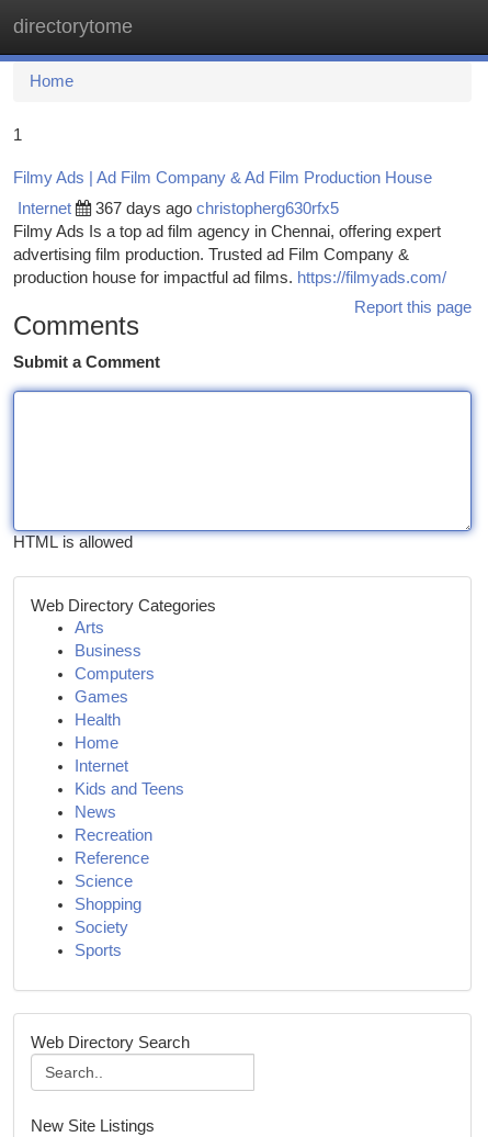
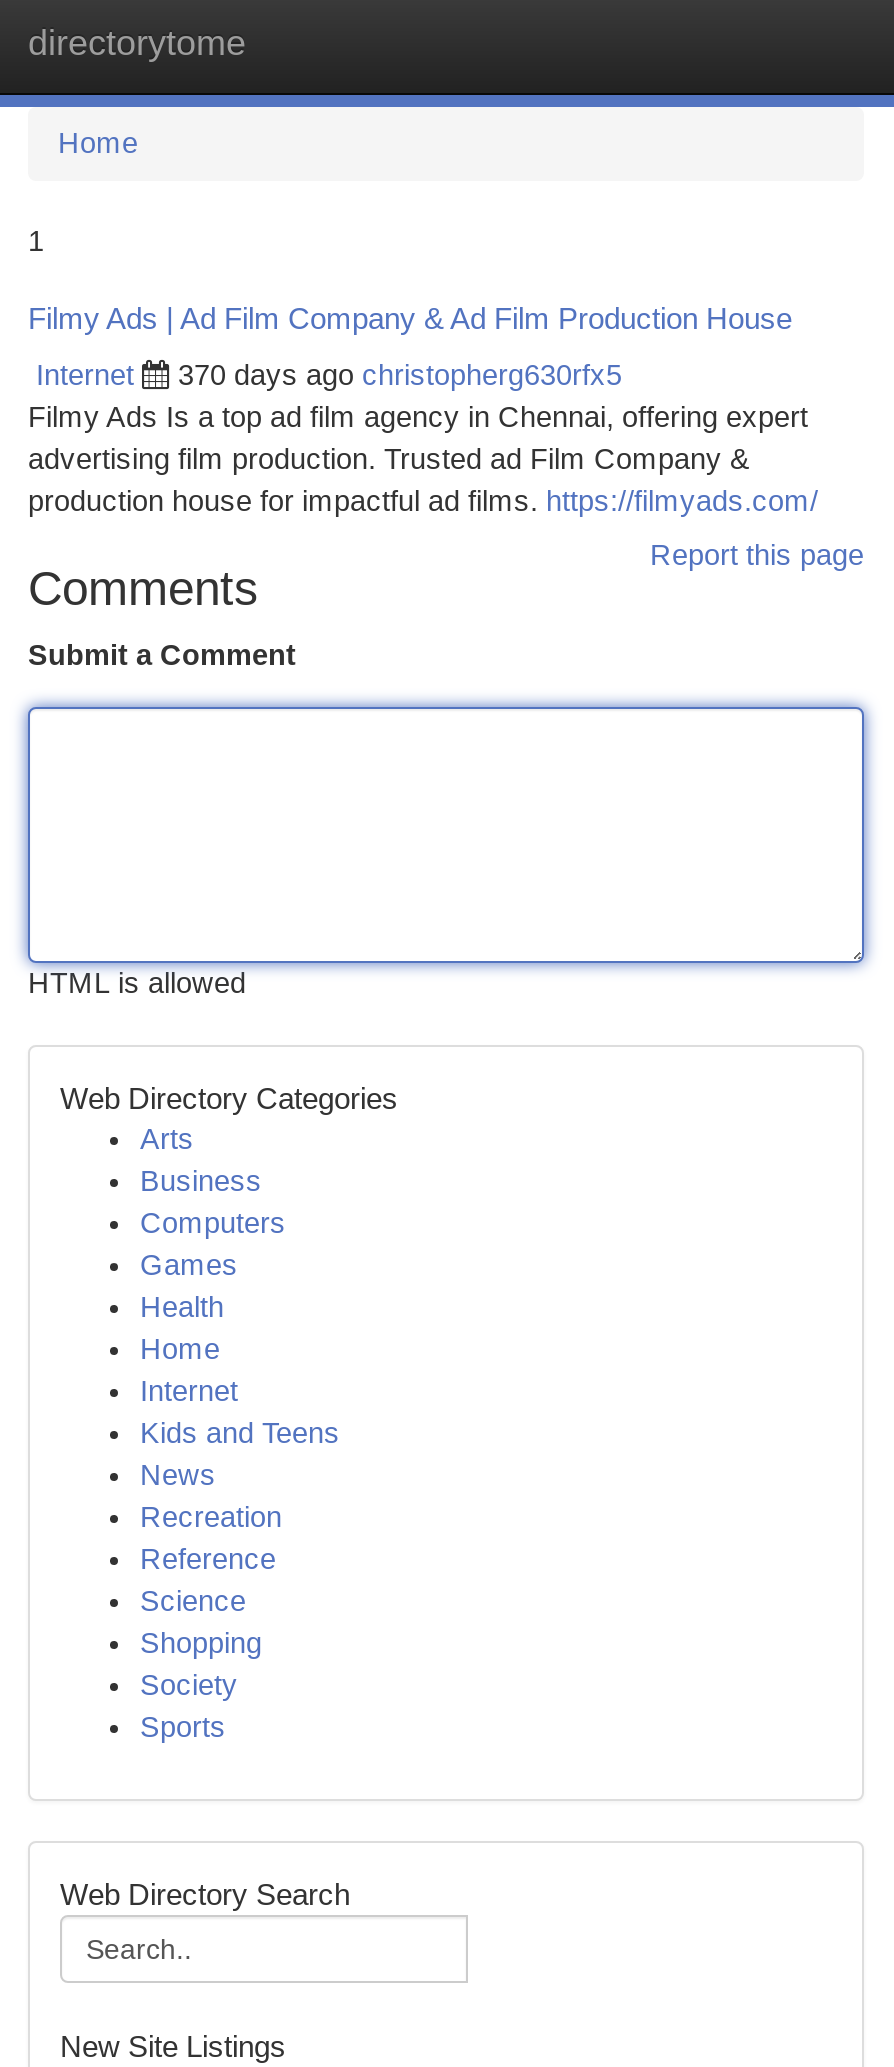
- 367 days ago christopherg630rfx5
+ 370 days ago christopherg630rfx5
